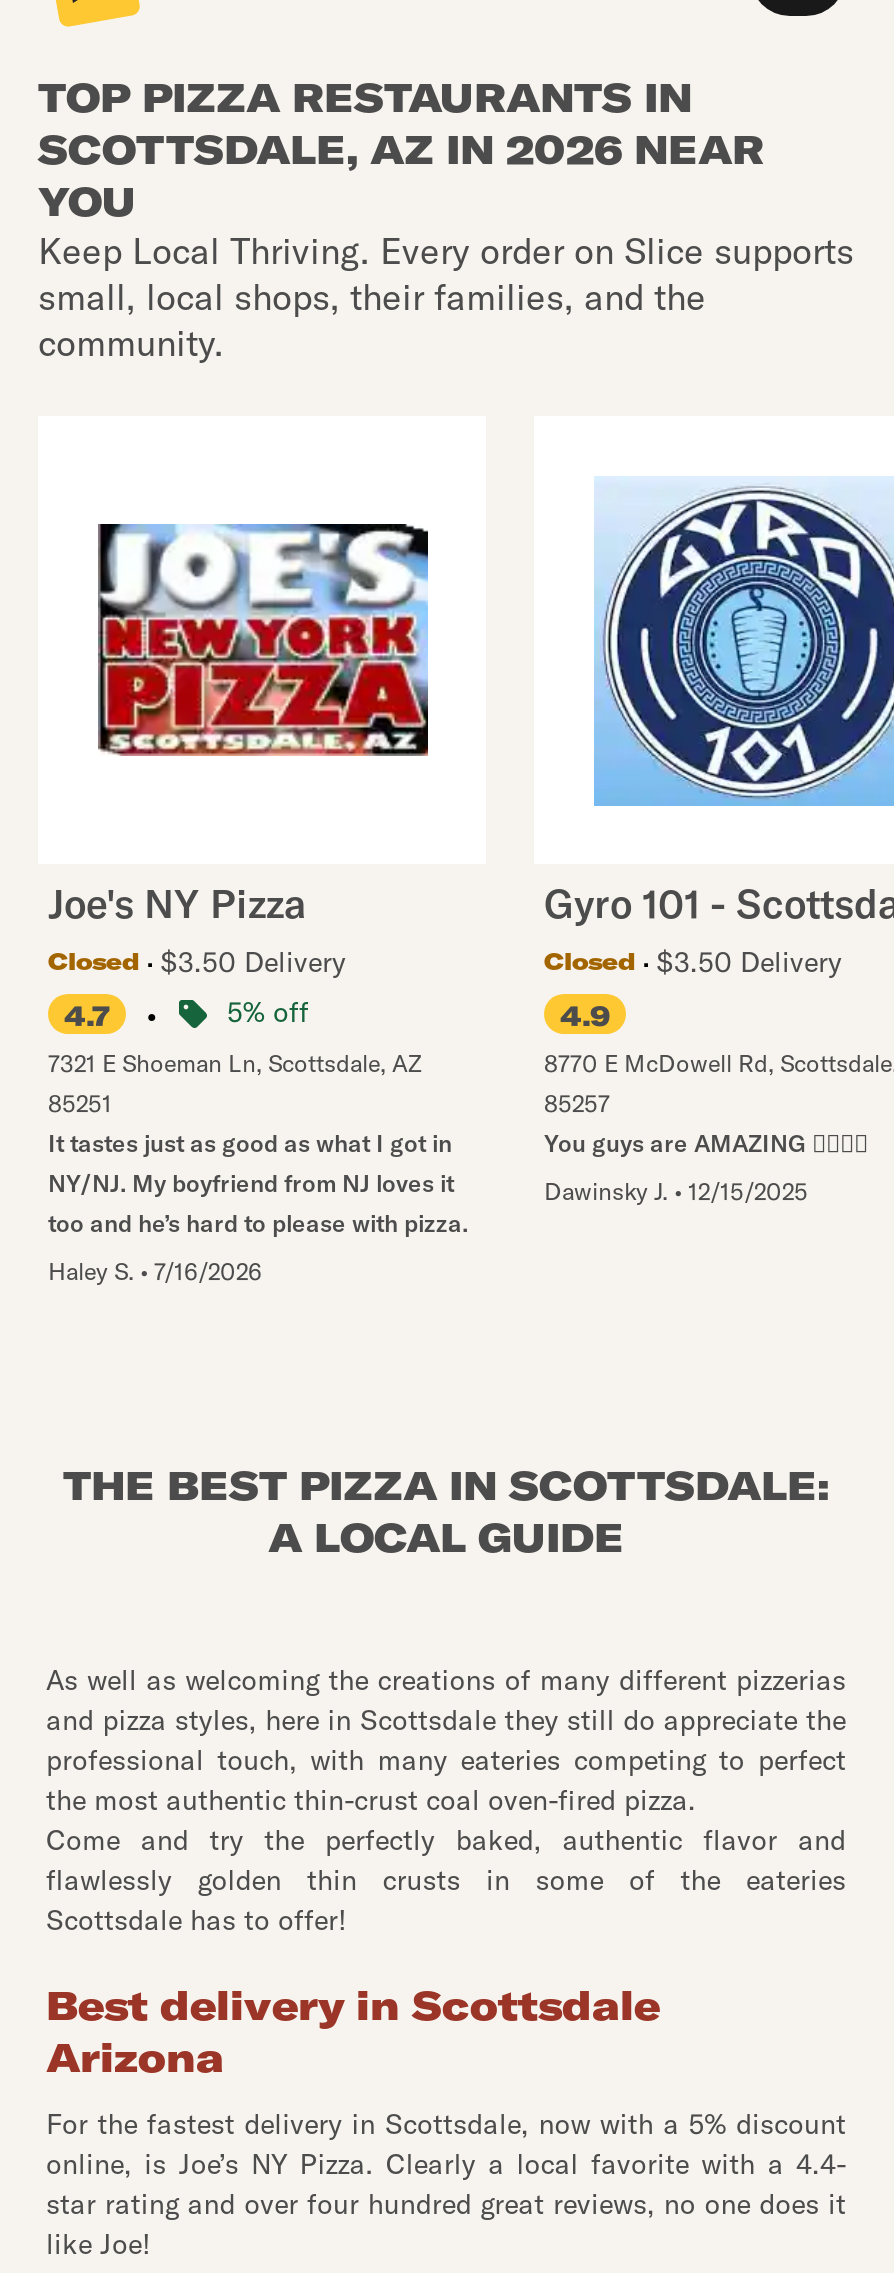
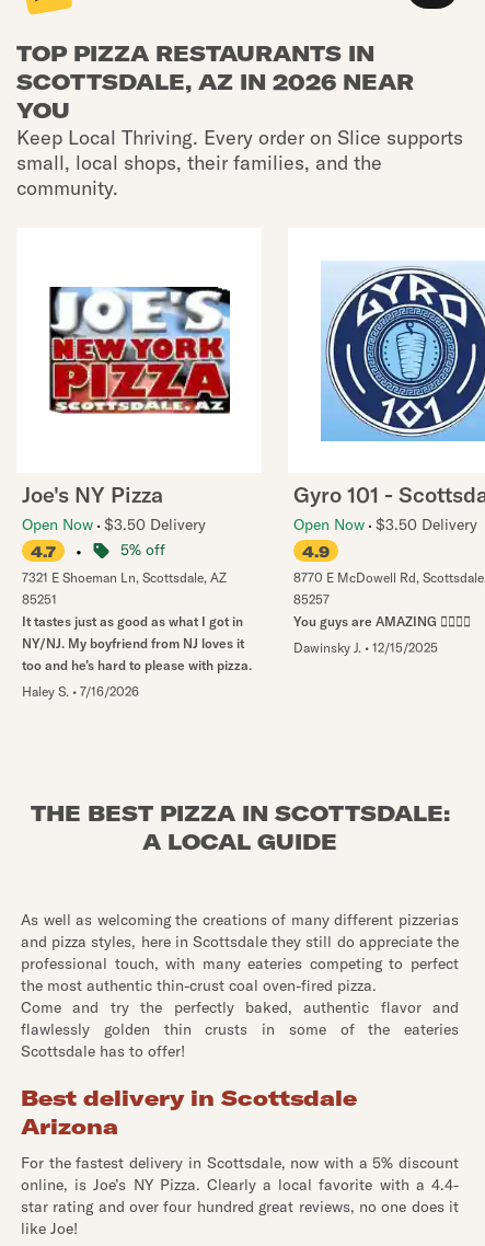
- Closed
- $3.50 Delivery
+ Open Now $3.50 Delivery

- Closed
- $3.50 Delivery
+ Open Now $3.50 Delivery
